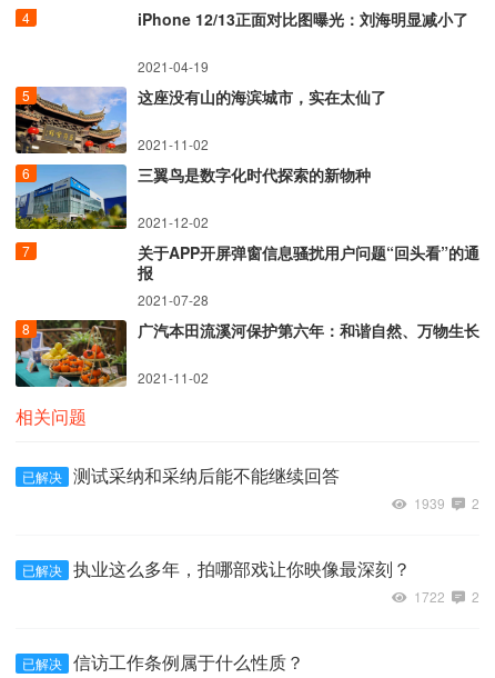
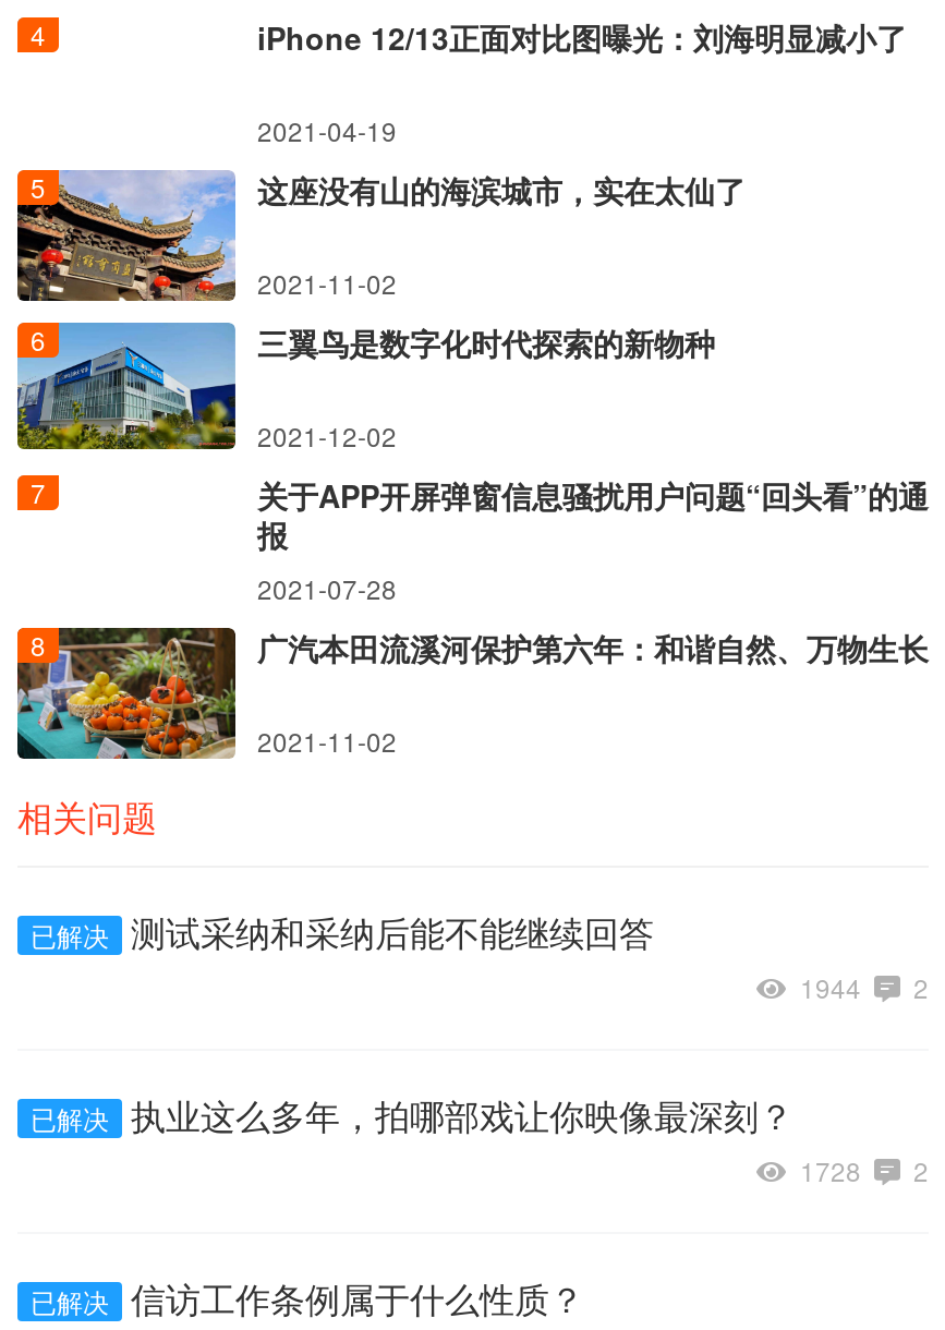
- 1939 2
+ 1944 2

- 1722 2
+ 1728 2
